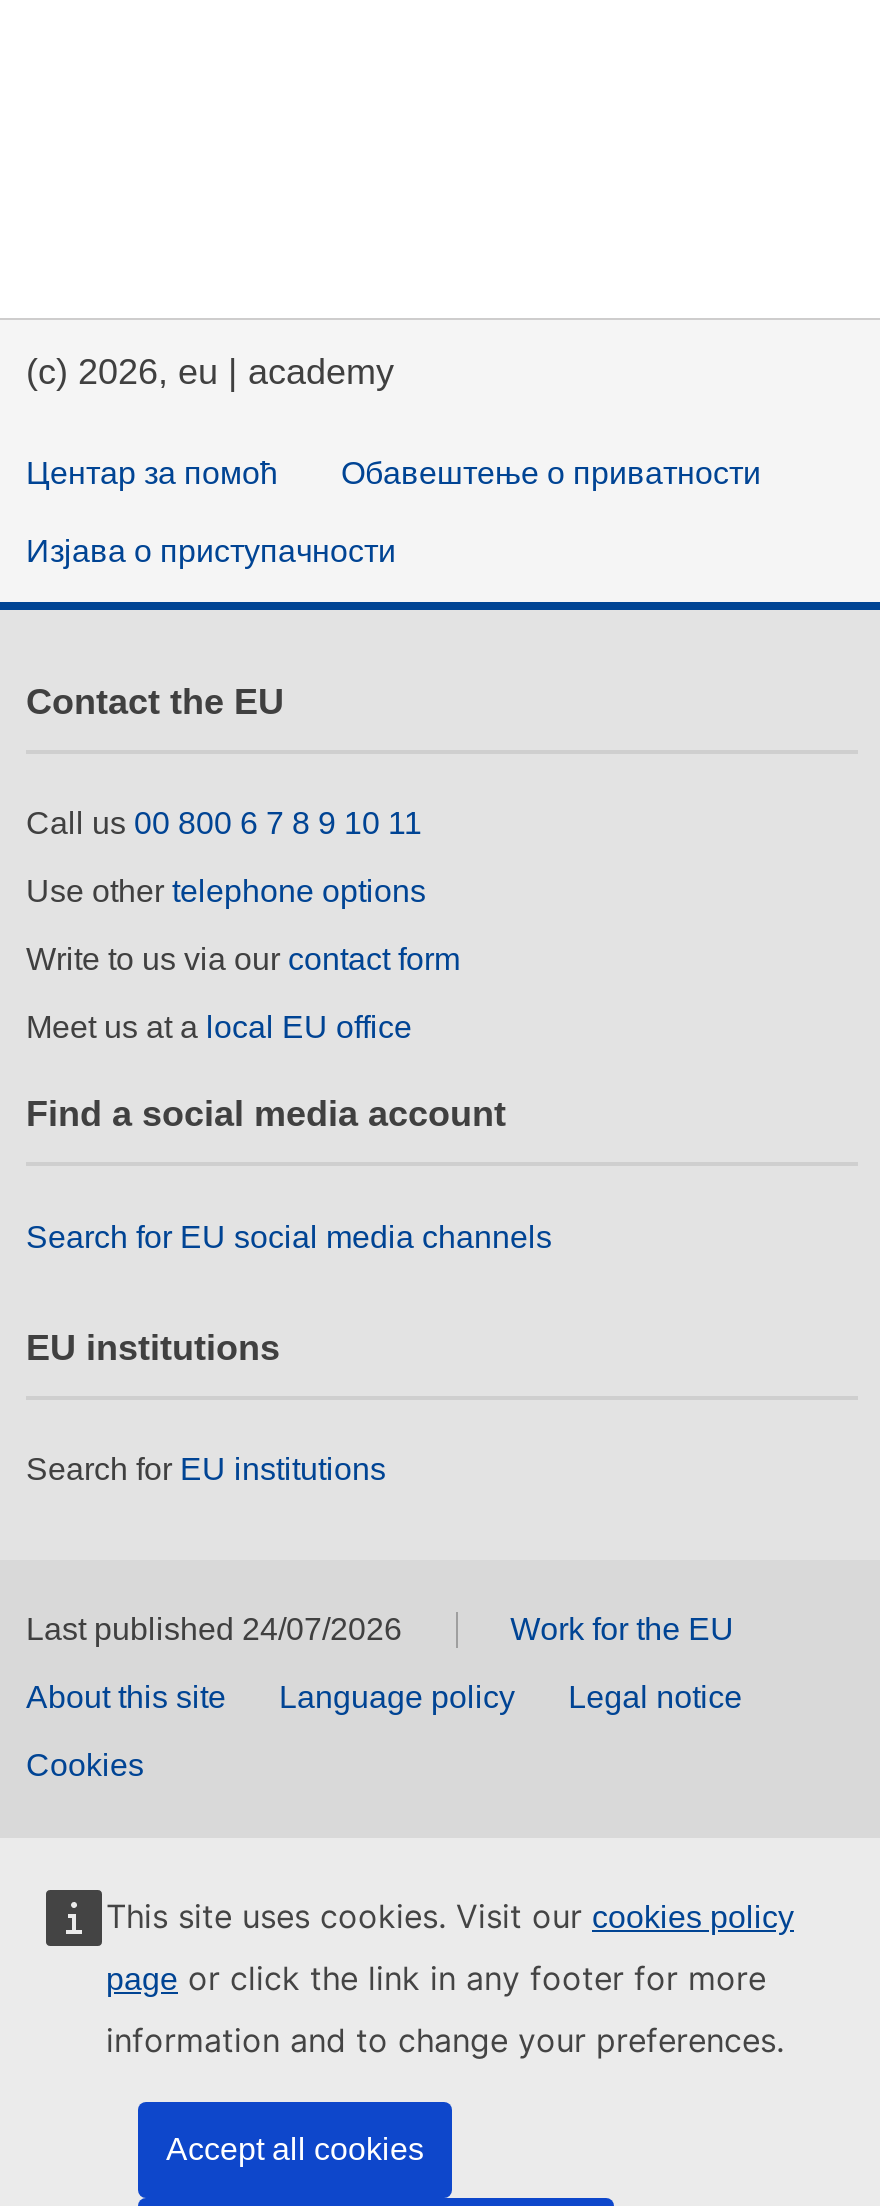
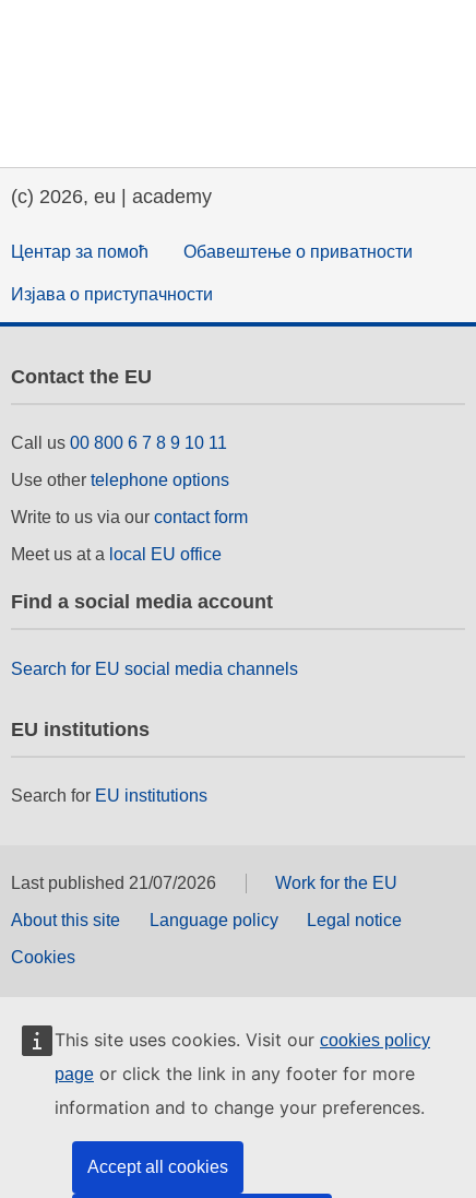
- Last published 24/07/2026
+ Last published 21/07/2026
